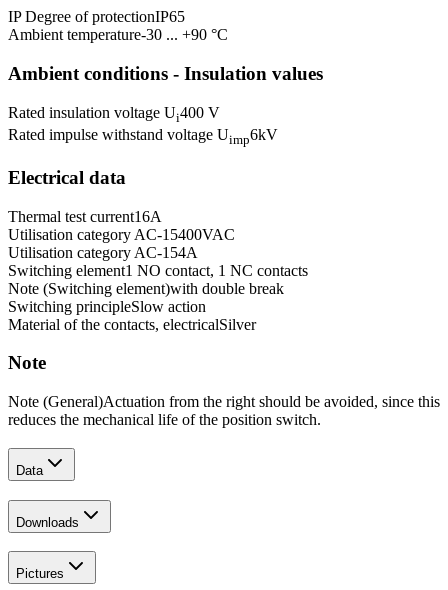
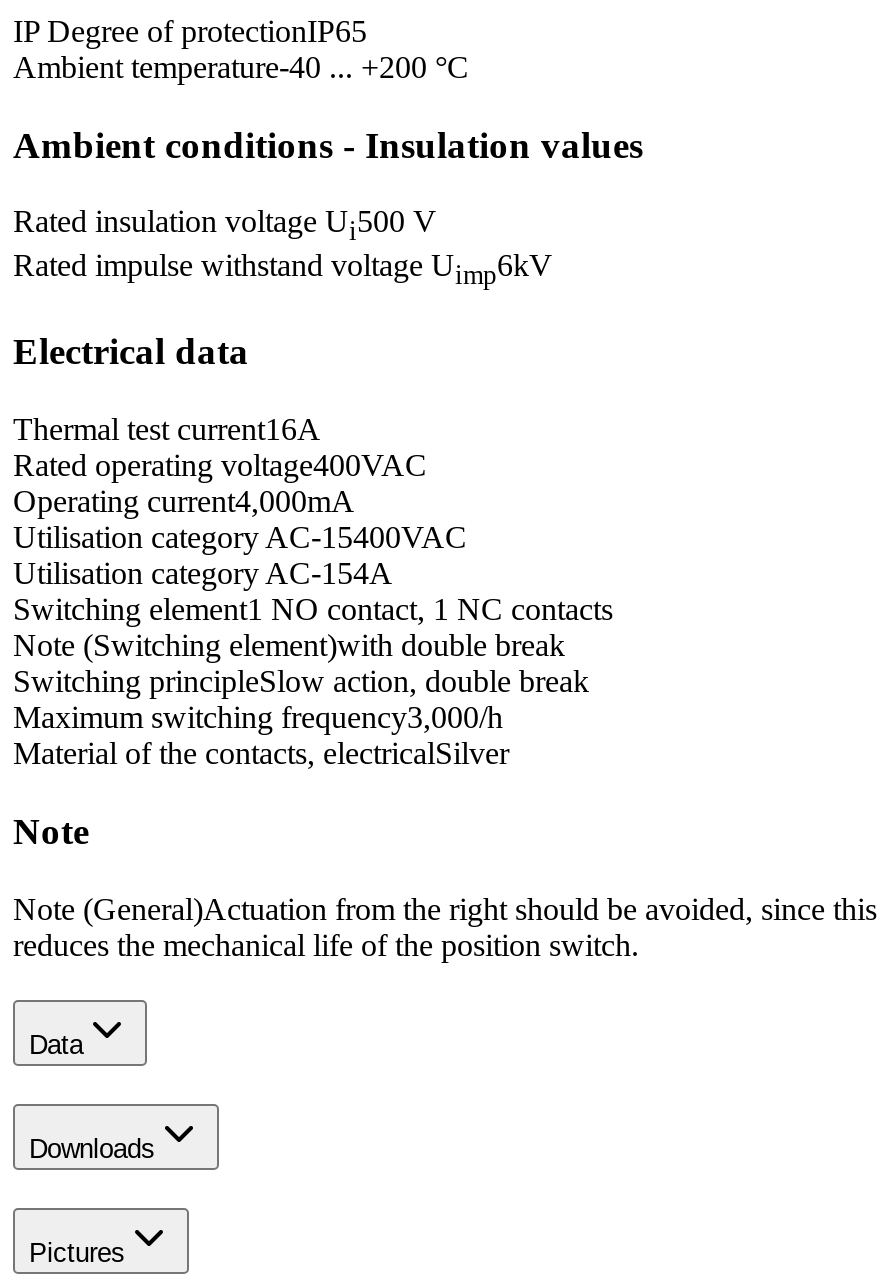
- Ambient temperature-30 ... +90 °C
+ Ambient temperature-40 ... +200 °C

- Rated insulation voltage Ui400 V
+ Rated insulation voltage Ui500 V

+ Rated operating voltage400VAC
+ Operating current4,000mA

- Switching principleSlow action
+ Switching principleSlow action, double break
+ Maximum switching frequency3,000/h
